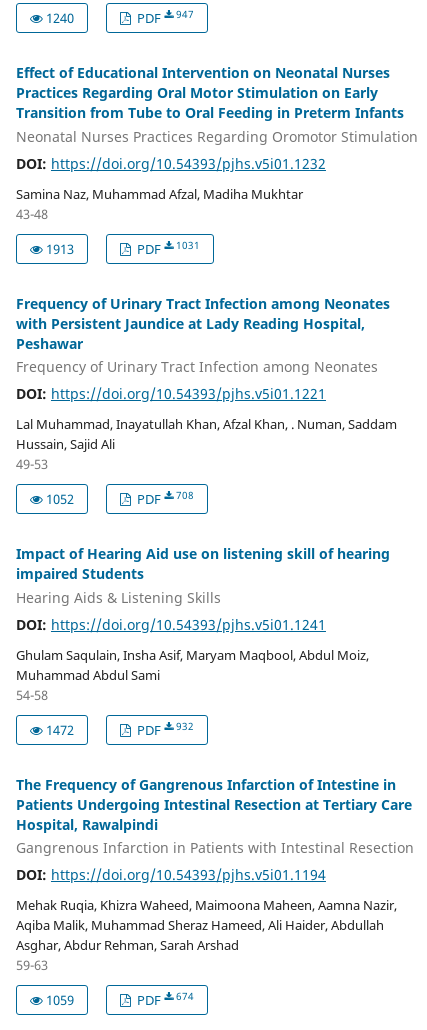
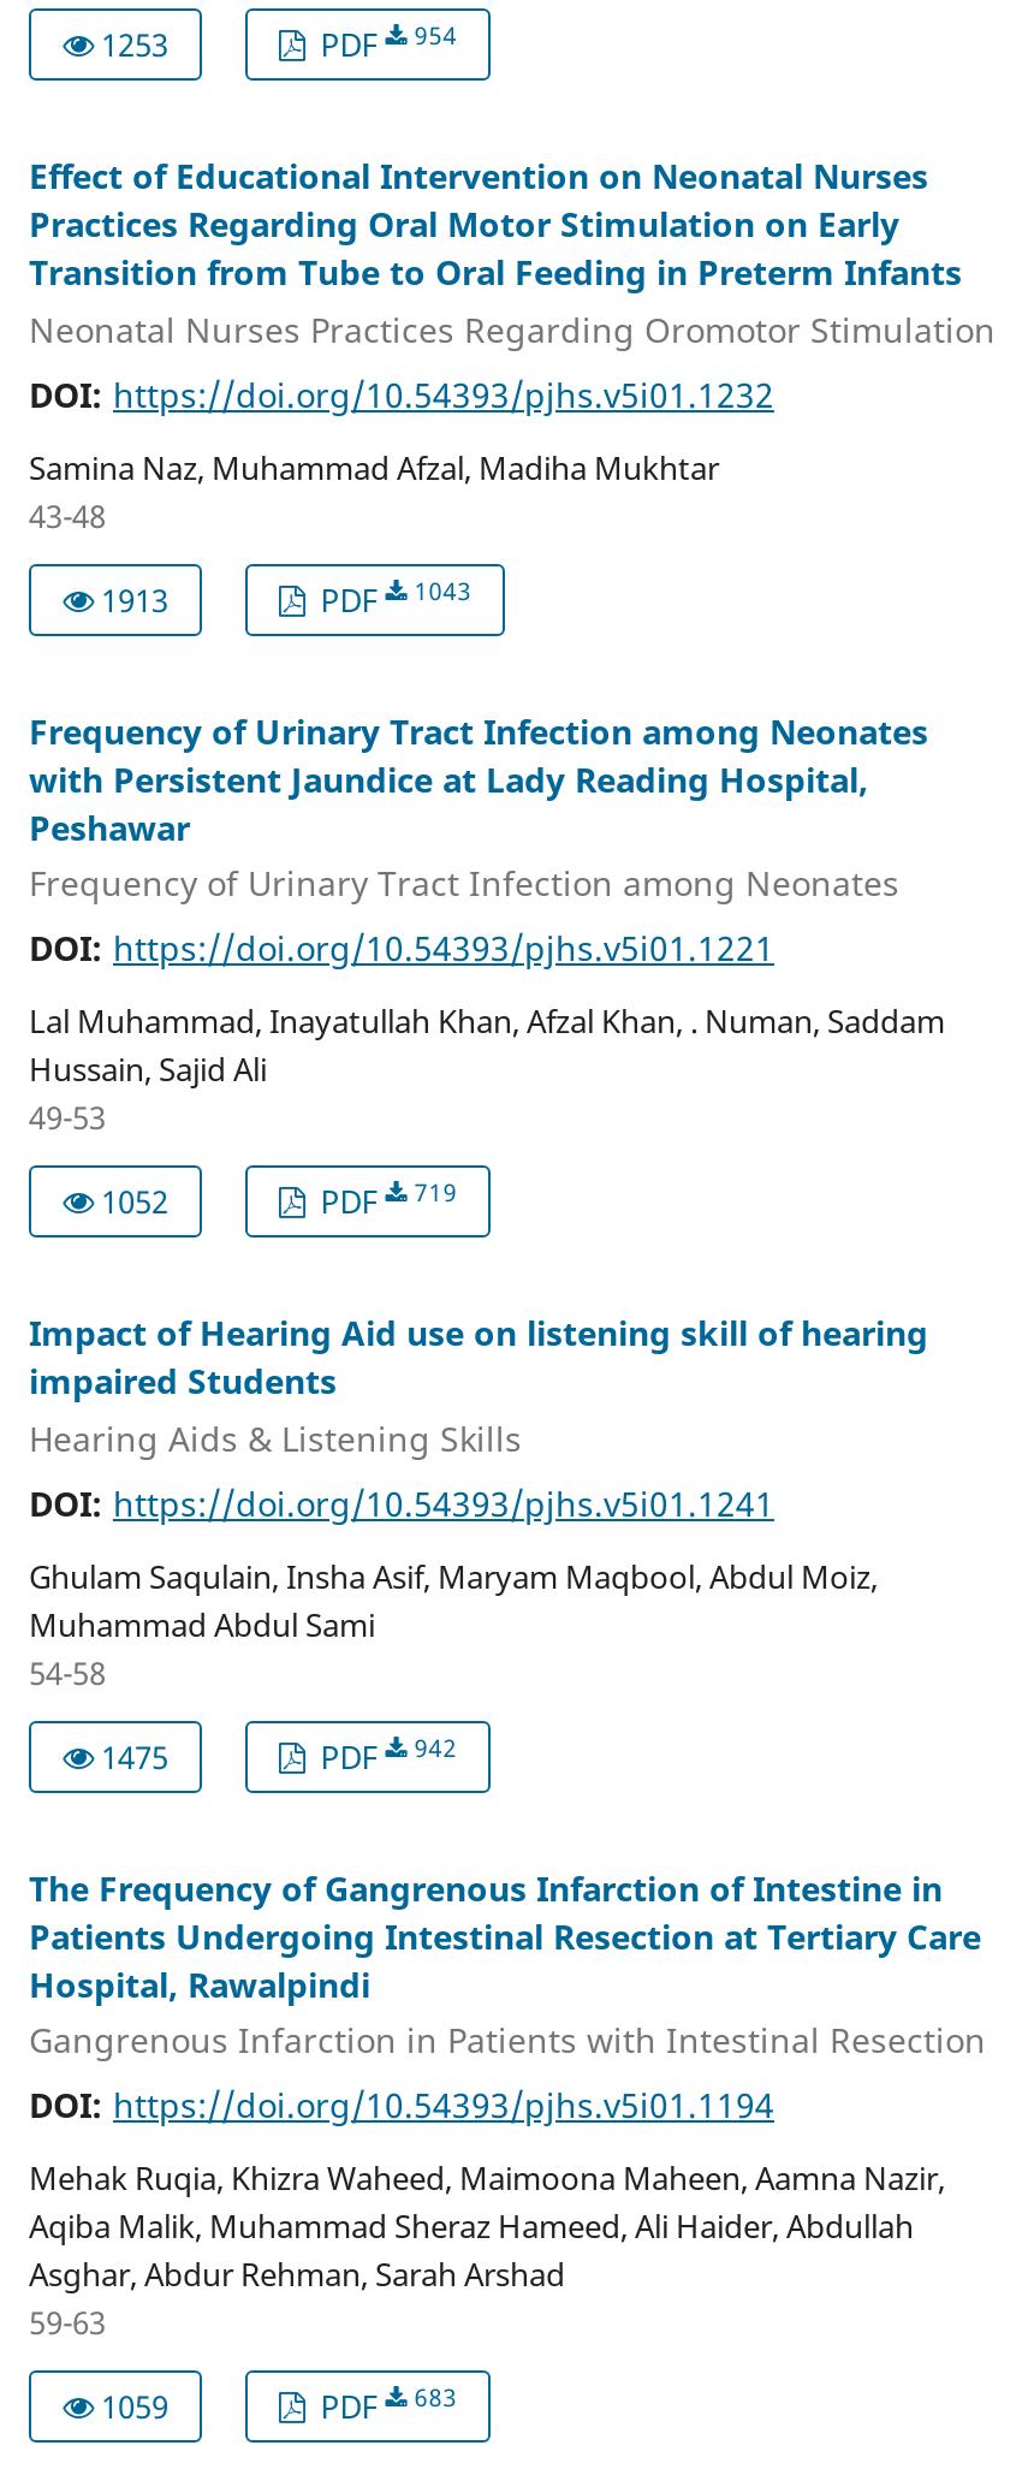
- 1240
+ 1253

- PDF 947
+ PDF 954

- PDF 1031
+ PDF 1043

- PDF 708
+ PDF 719

- 1472
+ 1475

- PDF 932
+ PDF 942

- PDF 674
+ PDF 683
